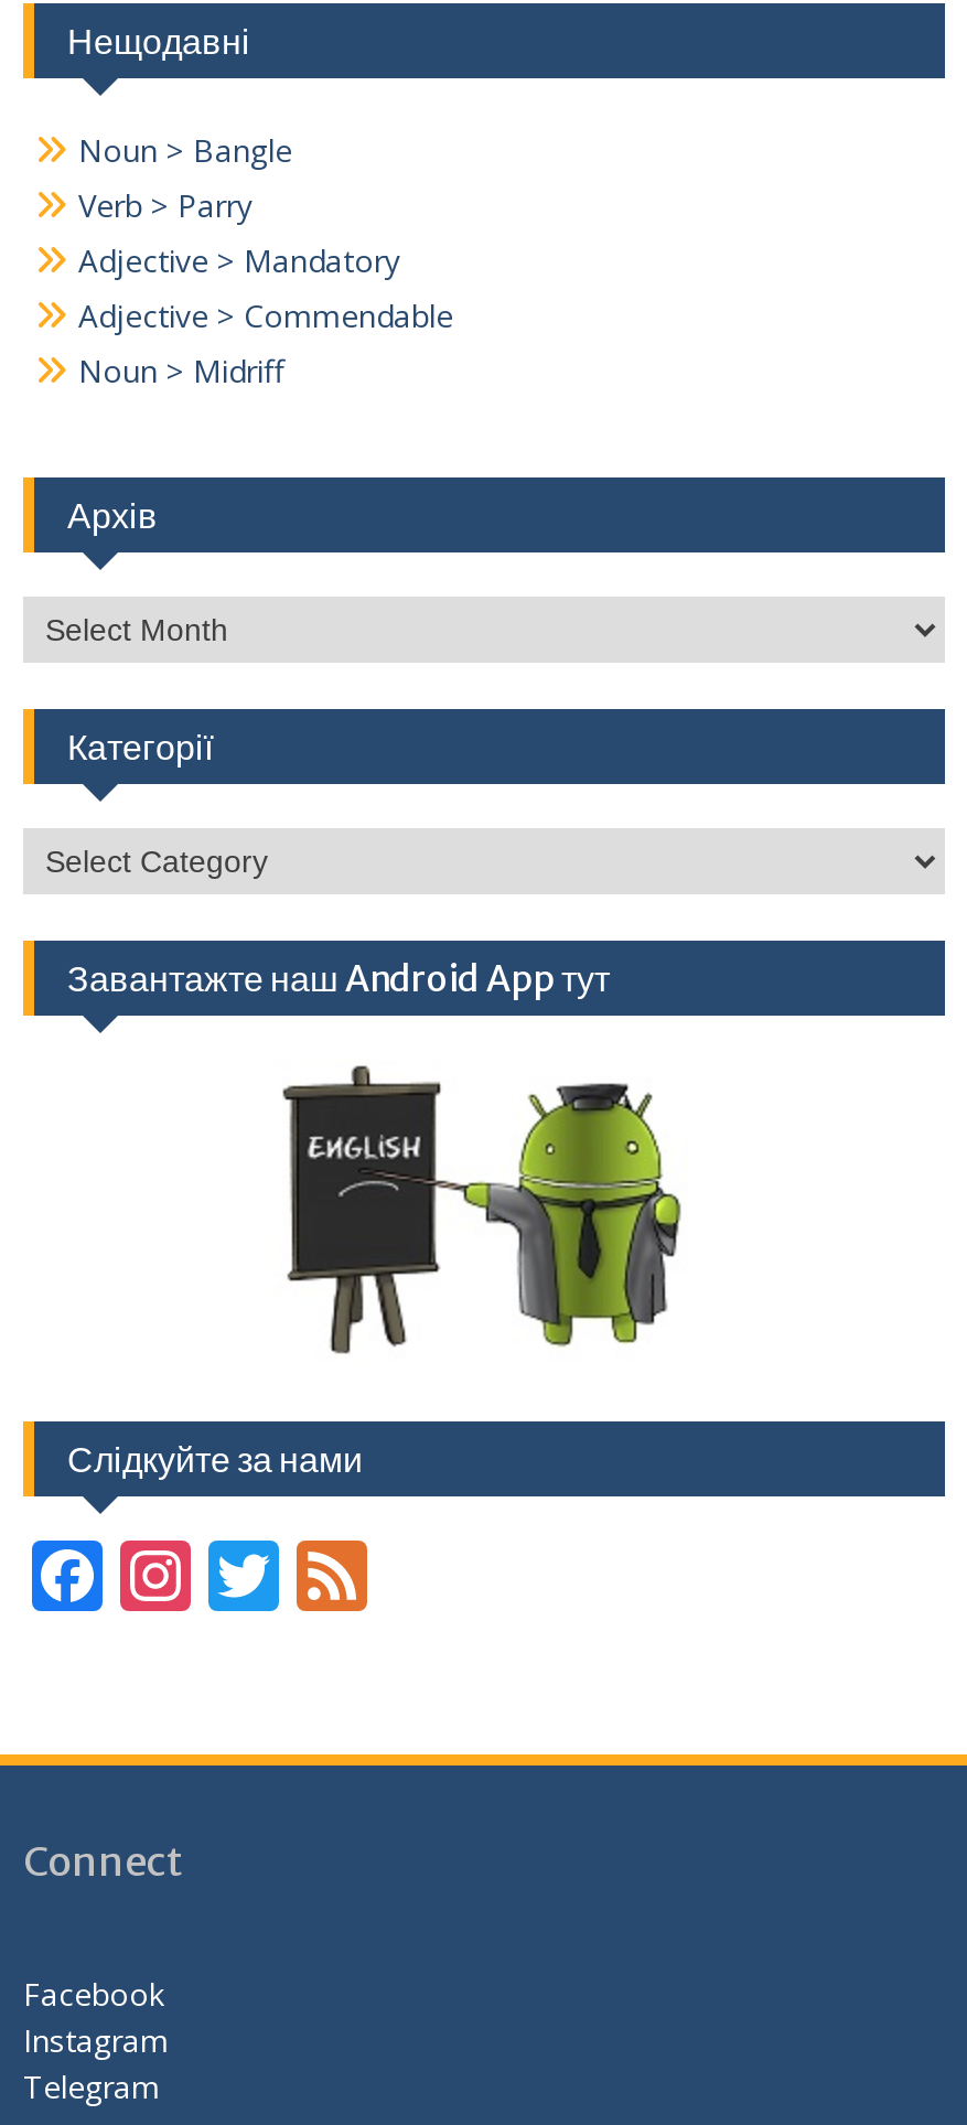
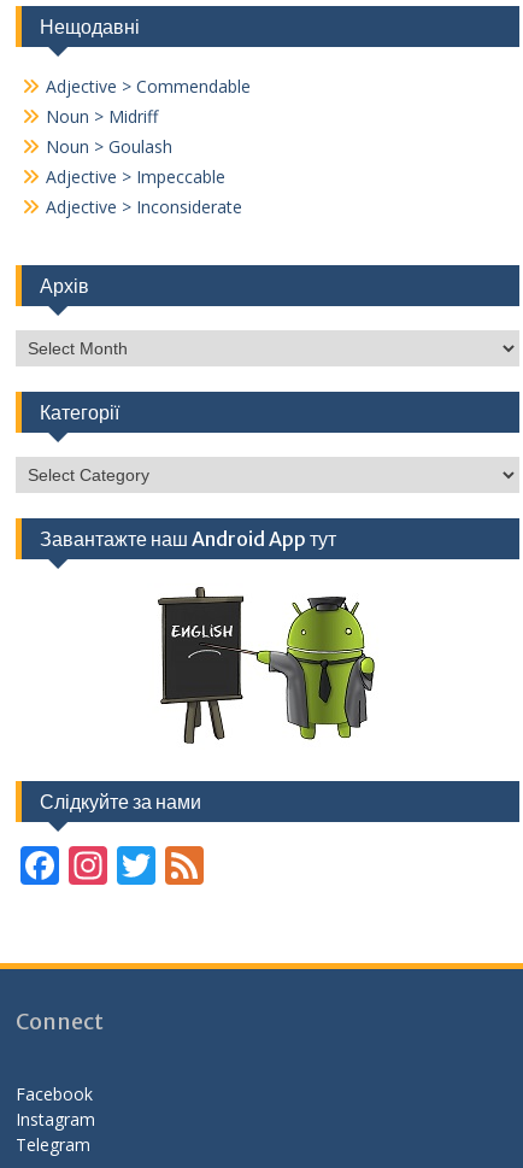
- Noun > Bangle
- Verb > Parry
- Adjective > Mandatory

moved up: Adjective > Commendable | Noun > Midriff

+ Noun > Goulash
+ Adjective > Impeccable
+ Adjective > Inconsiderate
